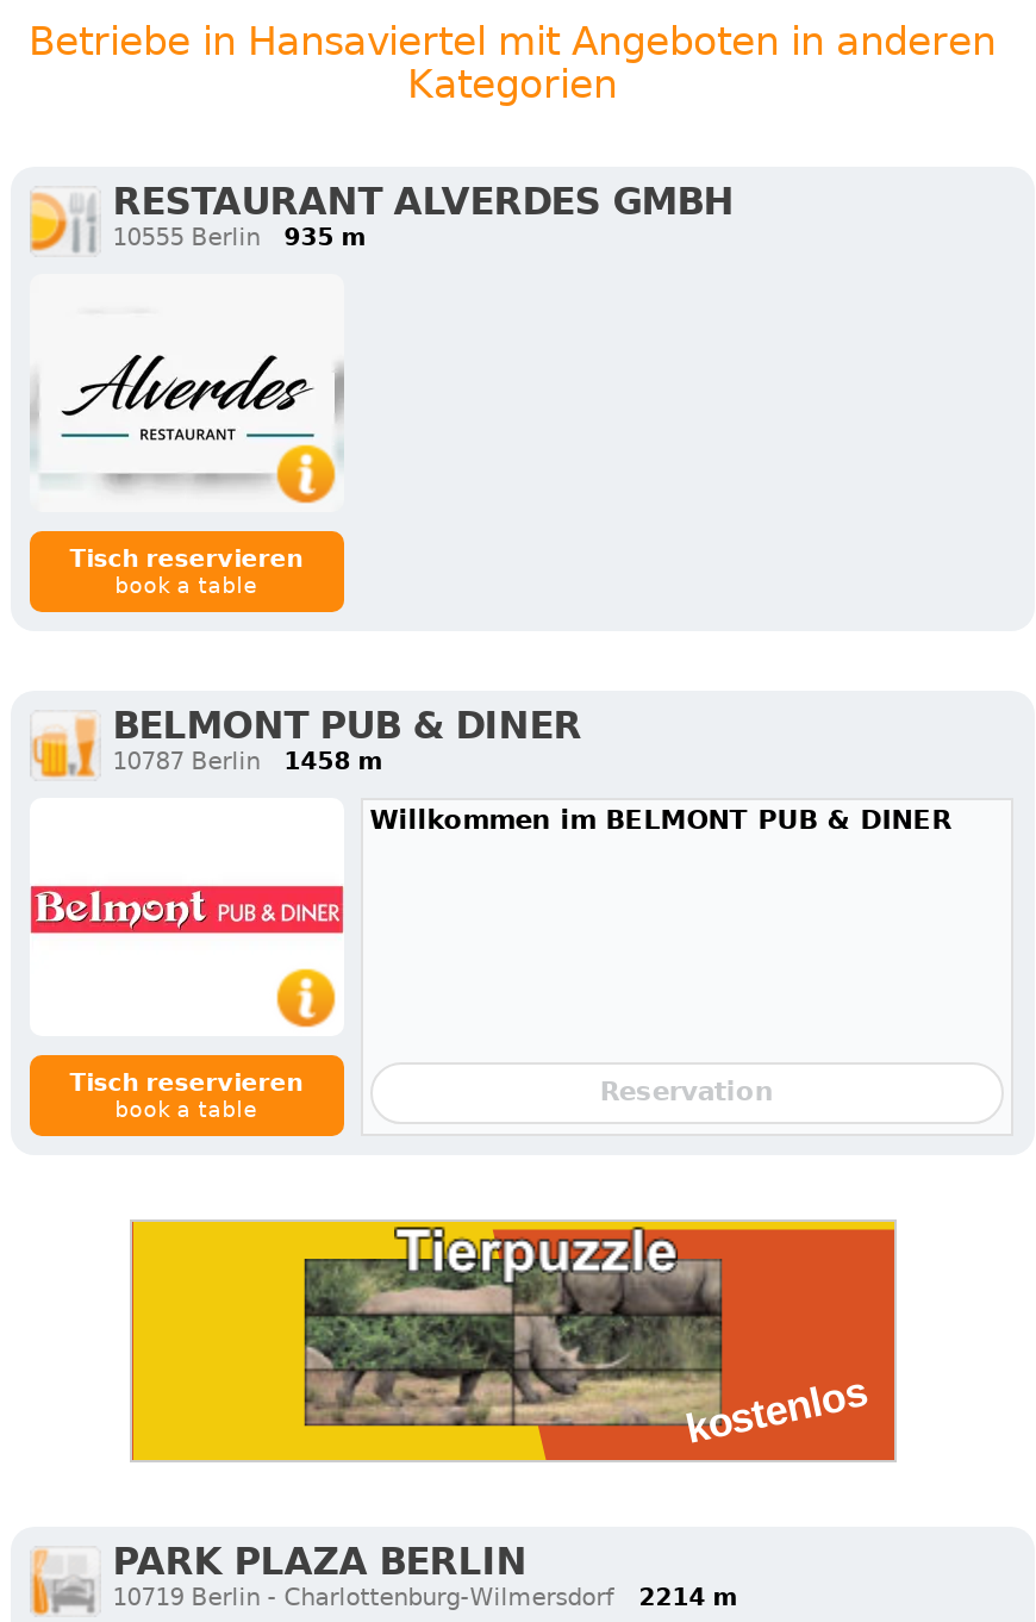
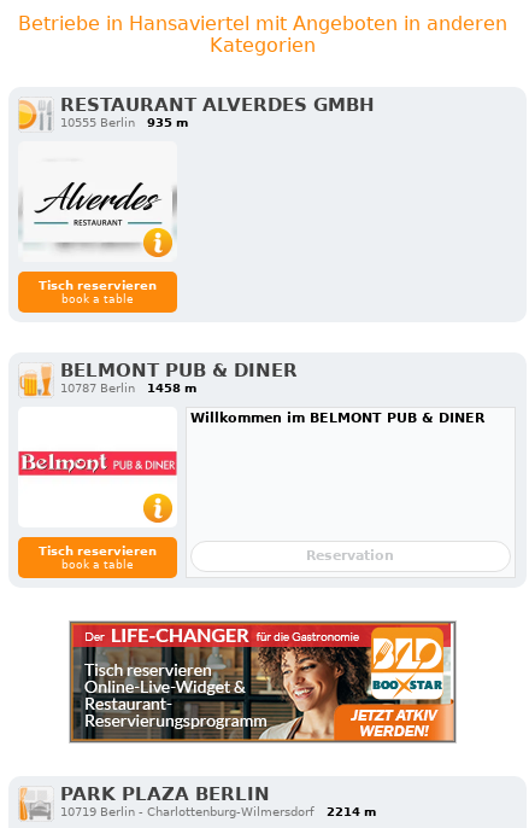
- [image]
+ [image]
